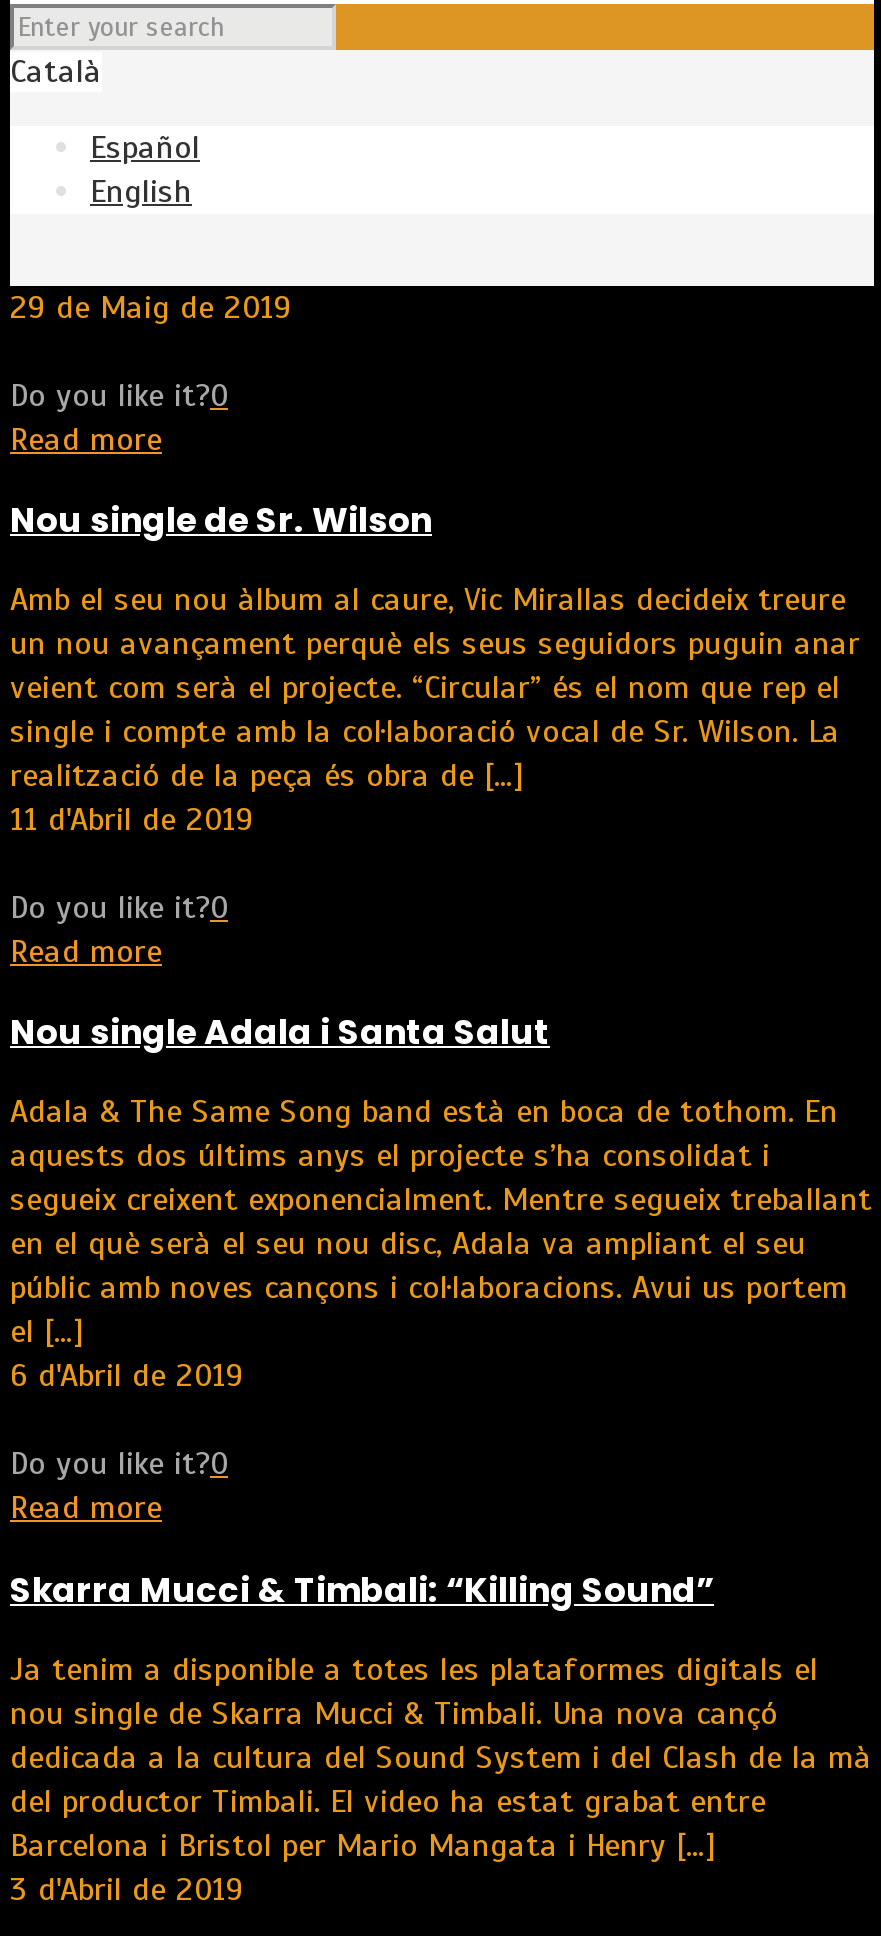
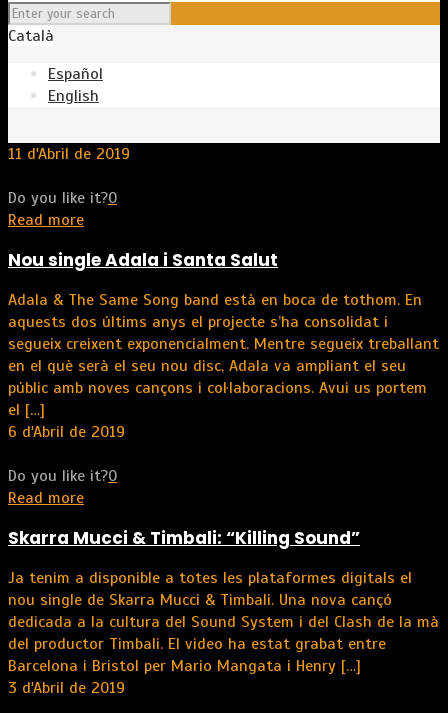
- 29 de Maig de 2019
- Do you like it?0
- Read more
- Nou single de Sr. Wilson
- Amb el seu nou àlbum al caure, Vic Mirallas decideix treure
- un nou avançament perquè els seus seguidors puguin anar
- veient com serà el projecte. “Circular” és el nom que rep el
- single i compte amb la col·laboració vocal de Sr. Wilson. La
- realització de la peça és obra de […]
